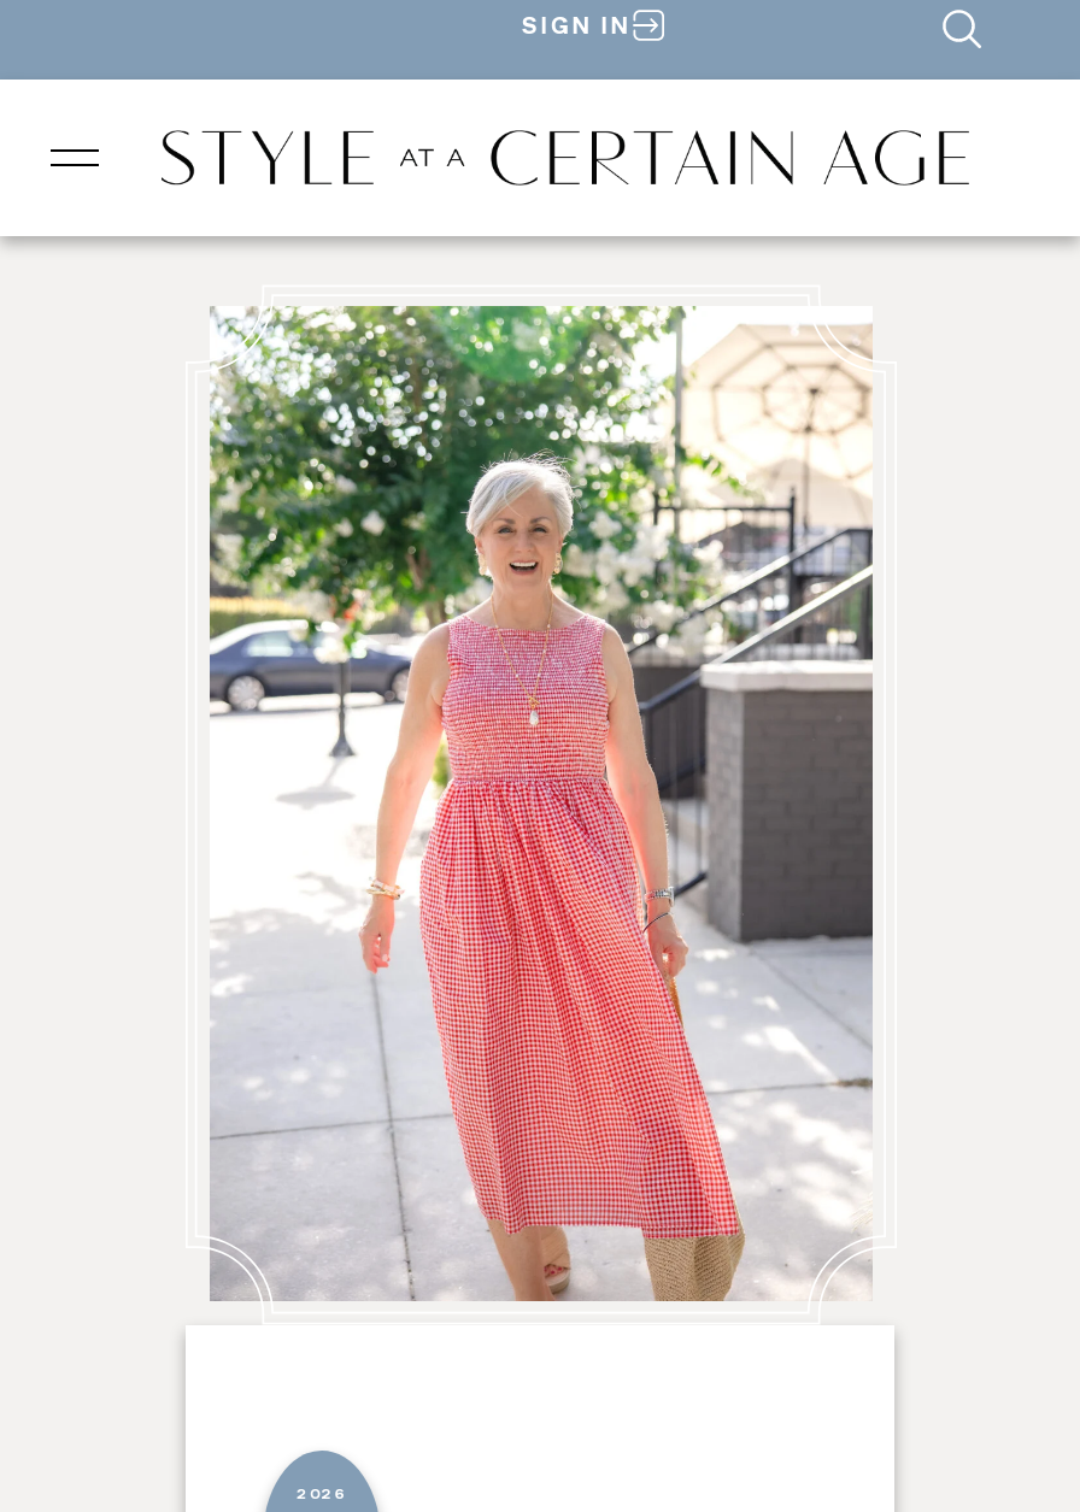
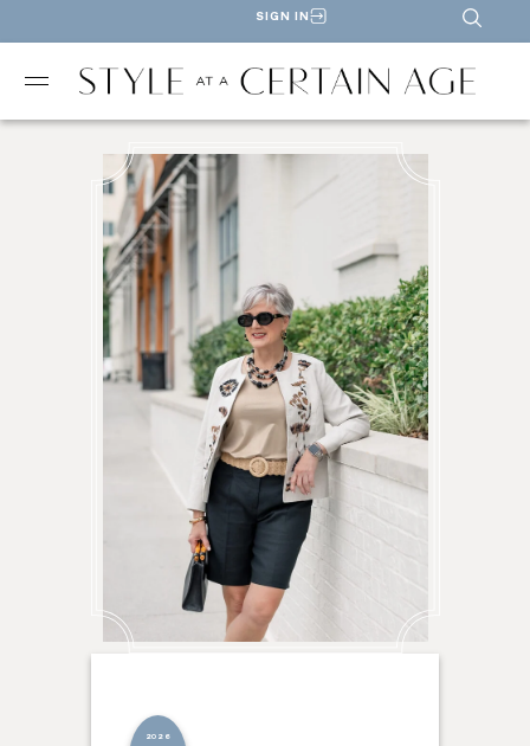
- [image]
+ [image]
